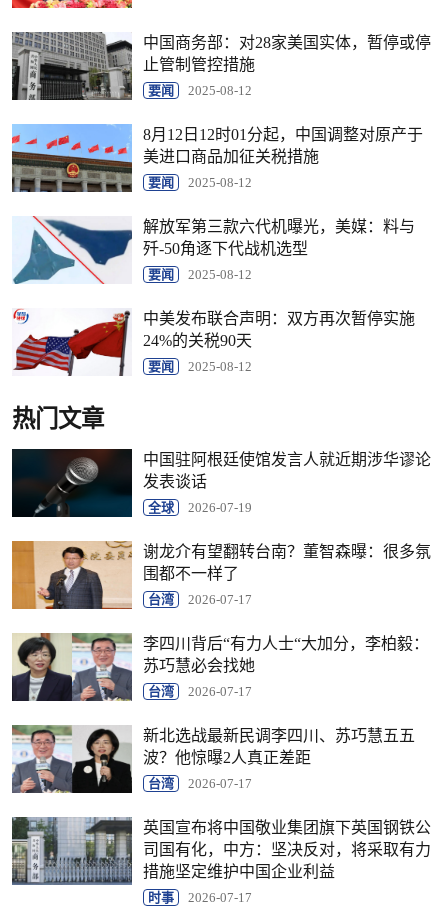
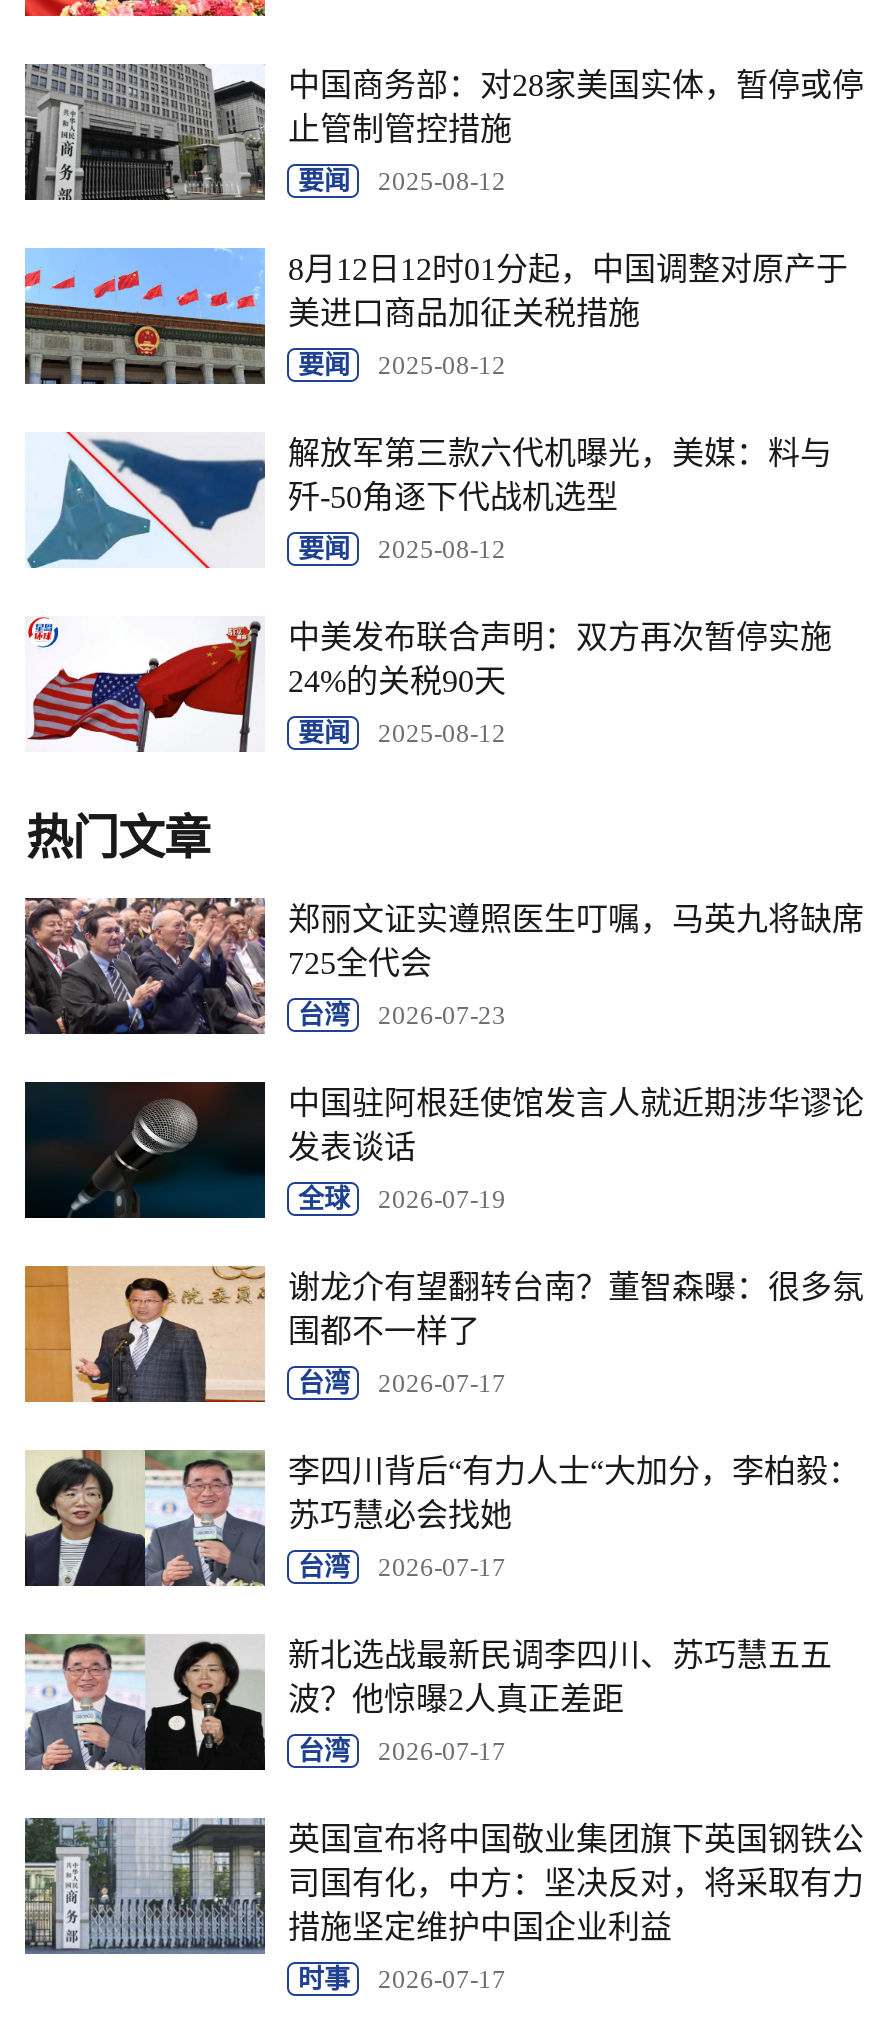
+ [image]
+ 郑丽文证实遵照医生叮嘱，马英九将缺席
+ 725全代会
+ 台湾
+ 2026-07-23
